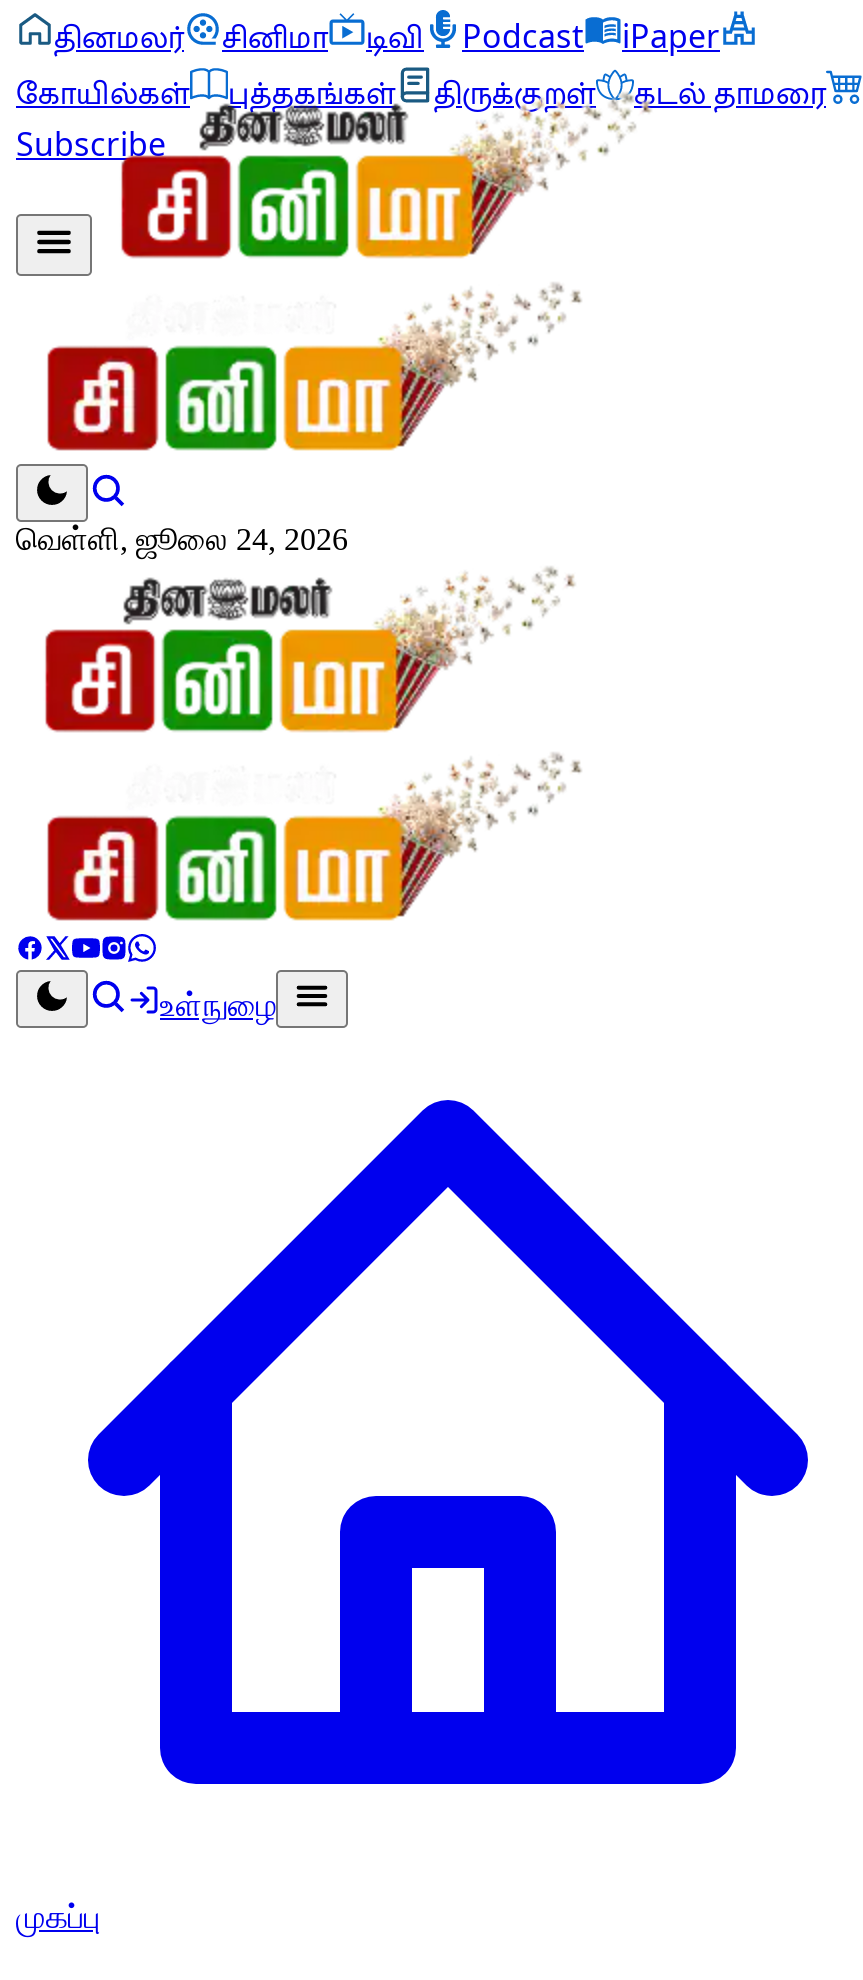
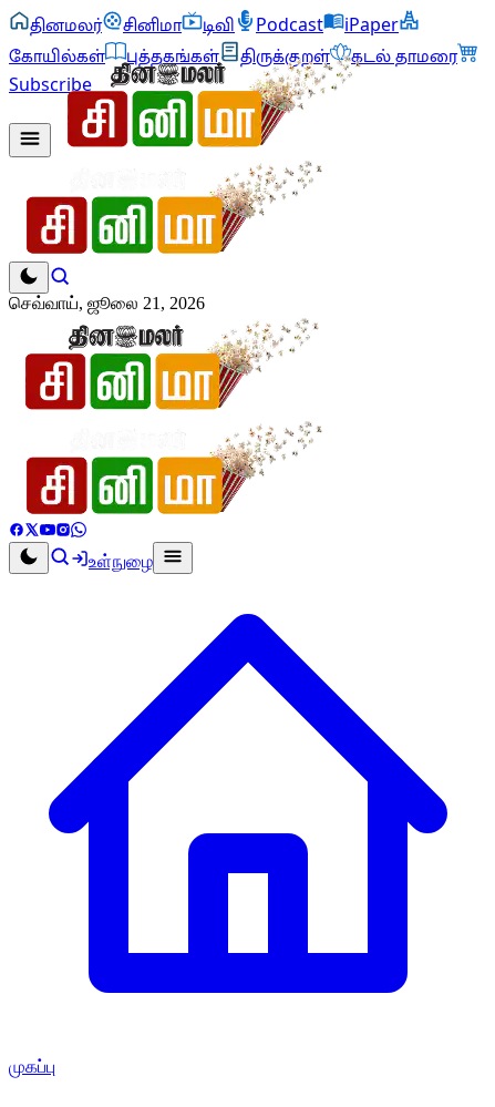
- வெள்ளி, ஜூலை 24, 2026
+ செவ்வாய், ஜூலை 21, 2026
